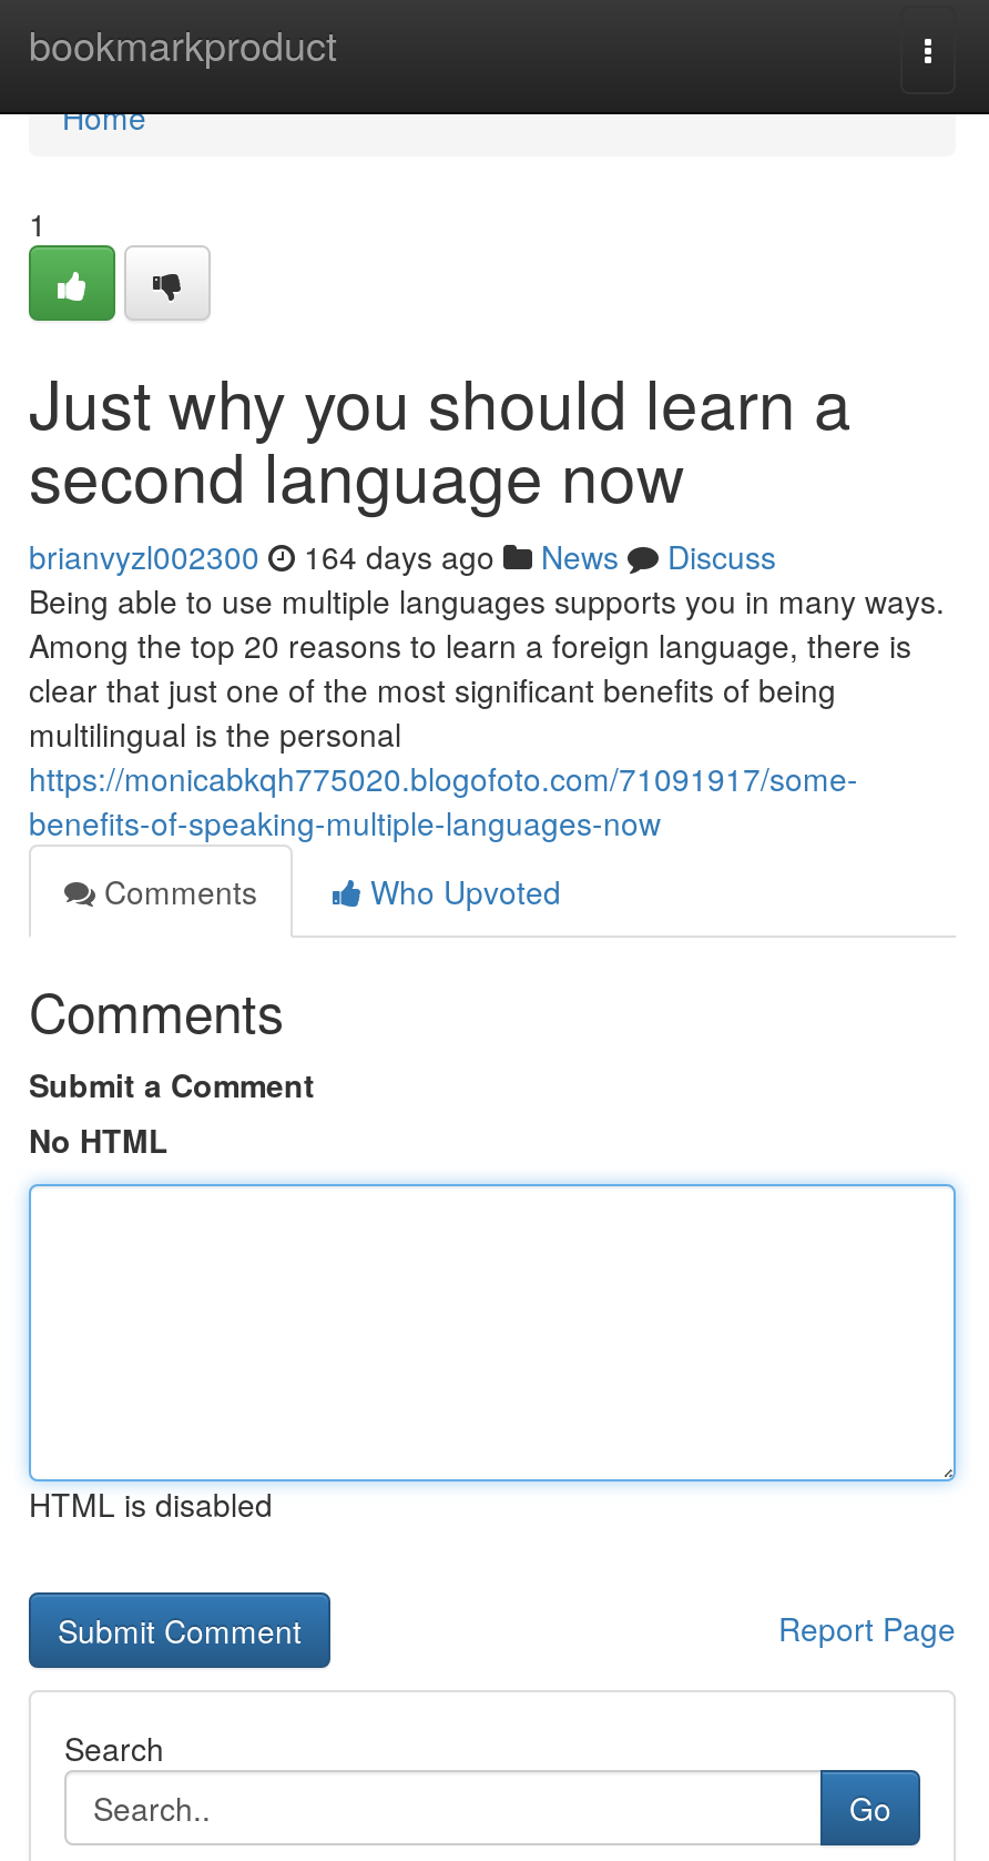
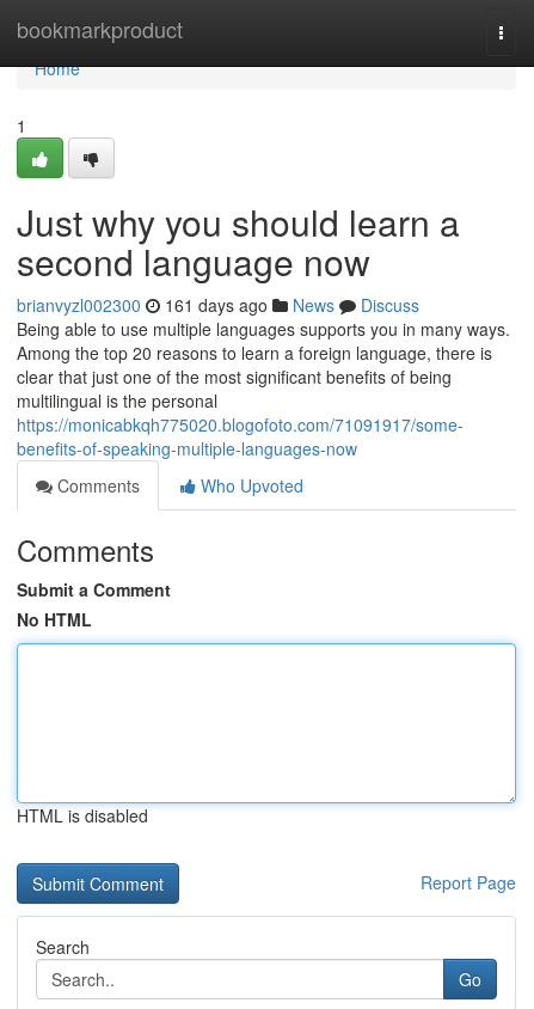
- brianvyzl002300 164 days ago News Discuss
+ brianvyzl002300 161 days ago News Discuss
